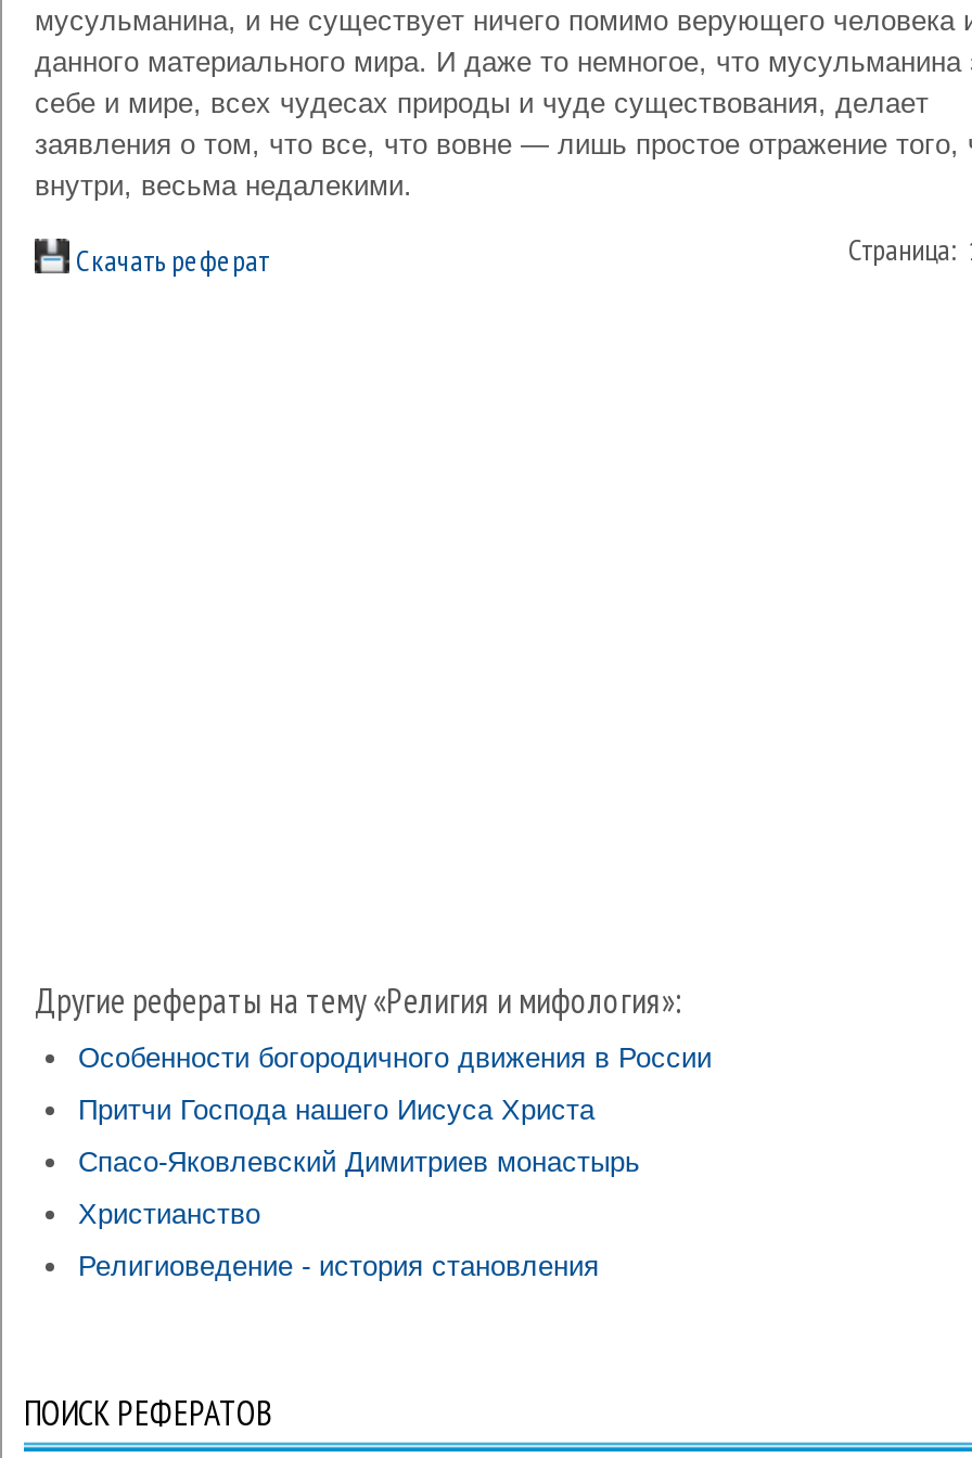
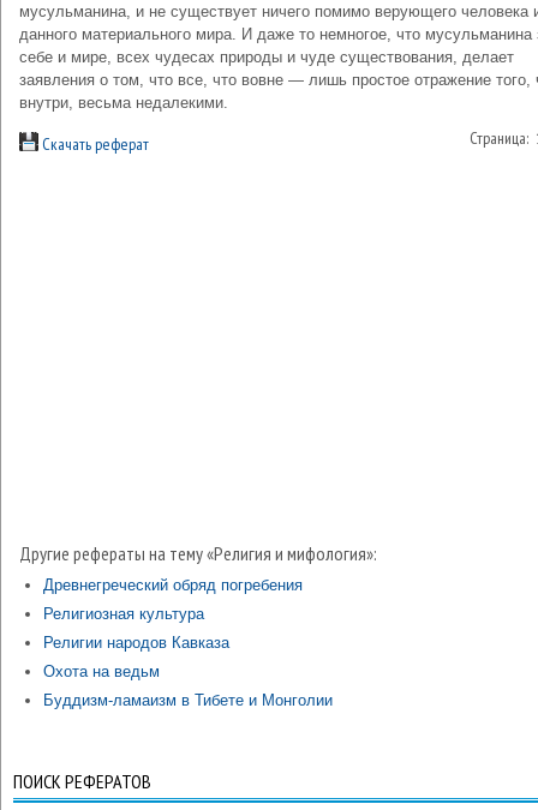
- Особенности богородичного движения в России
+ Древнегреческий обряд погребения

- Притчи Господа нашего Иисуса Христа
+ Религиозная культура

- Спасо-Яковлевский Димитриев монастырь
+ Религии народов Кавказа

- Христианство
+ Охота на ведьм

- Религиоведение - история становления
+ Буддизм-ламаизм в Тибете и Монголии
